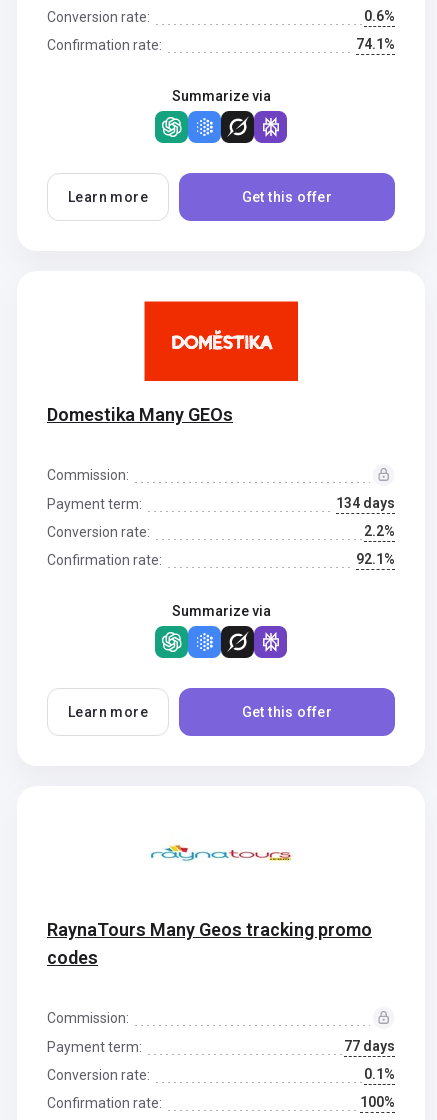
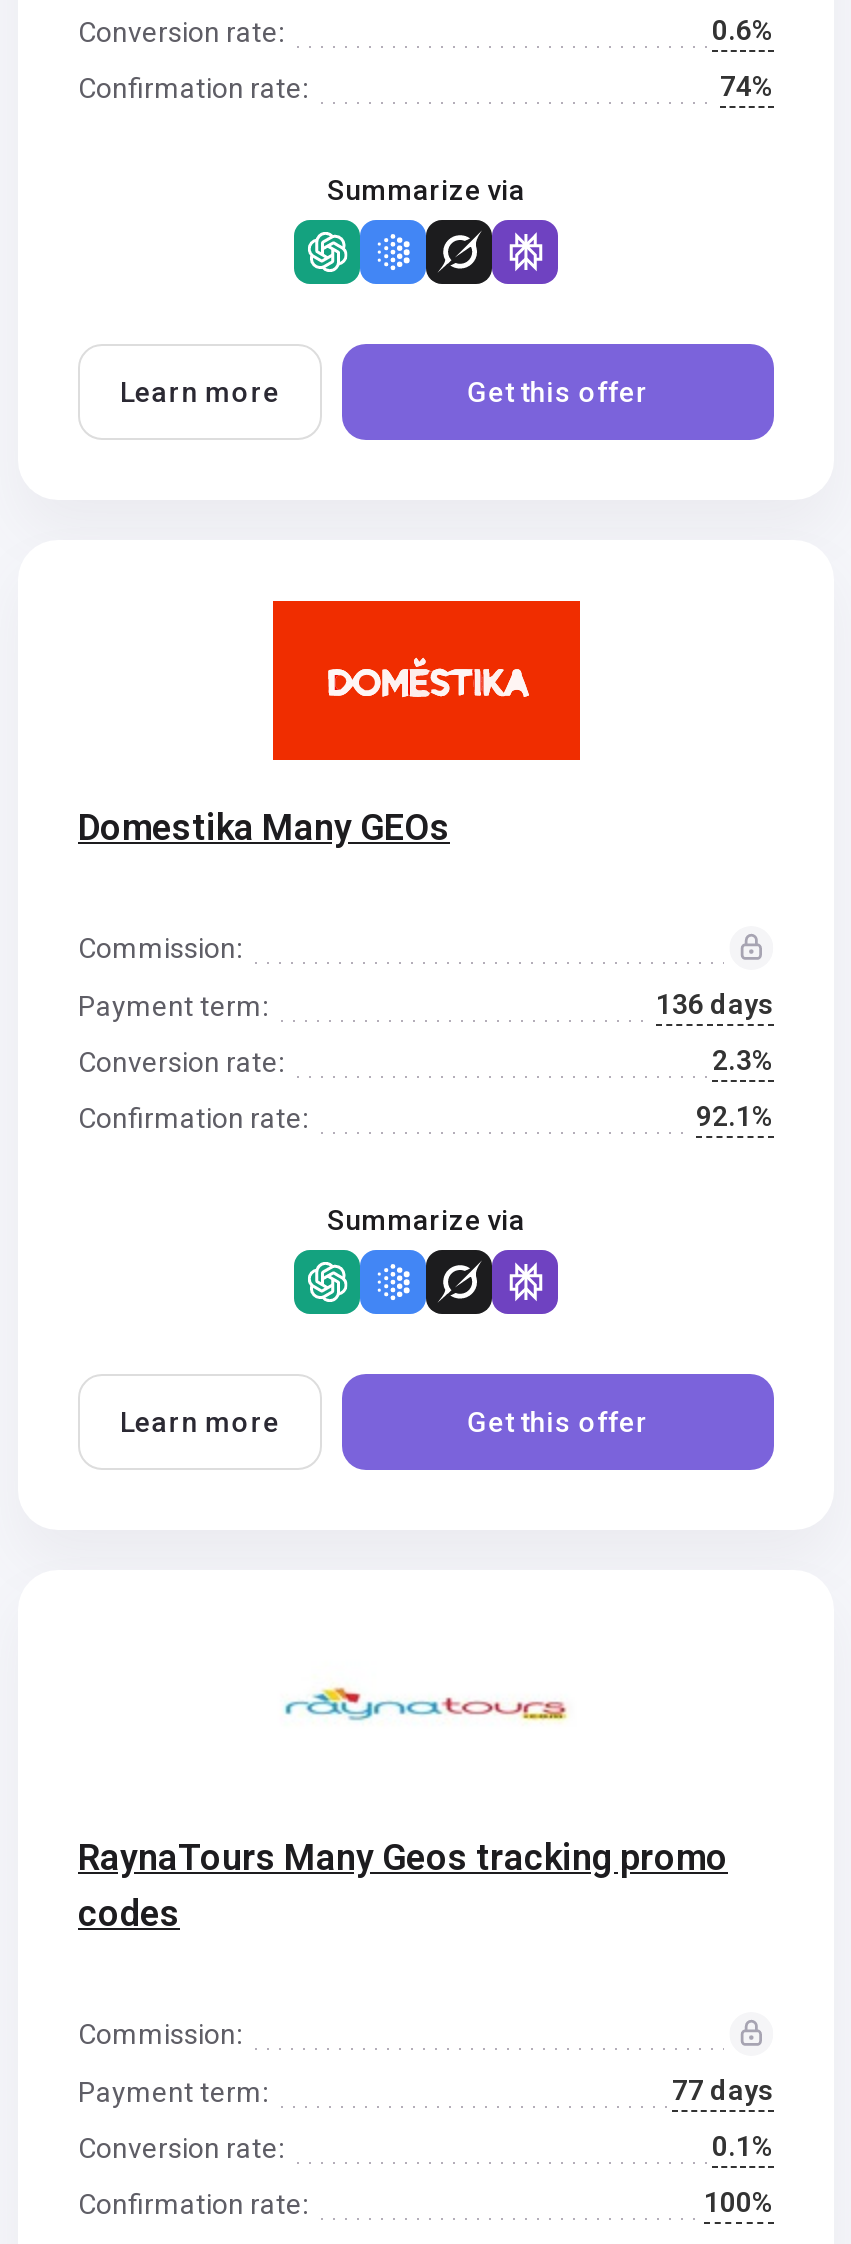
- 74.1%
+ 74%

- 134 days
+ 136 days

- 2.2%
+ 2.3%
